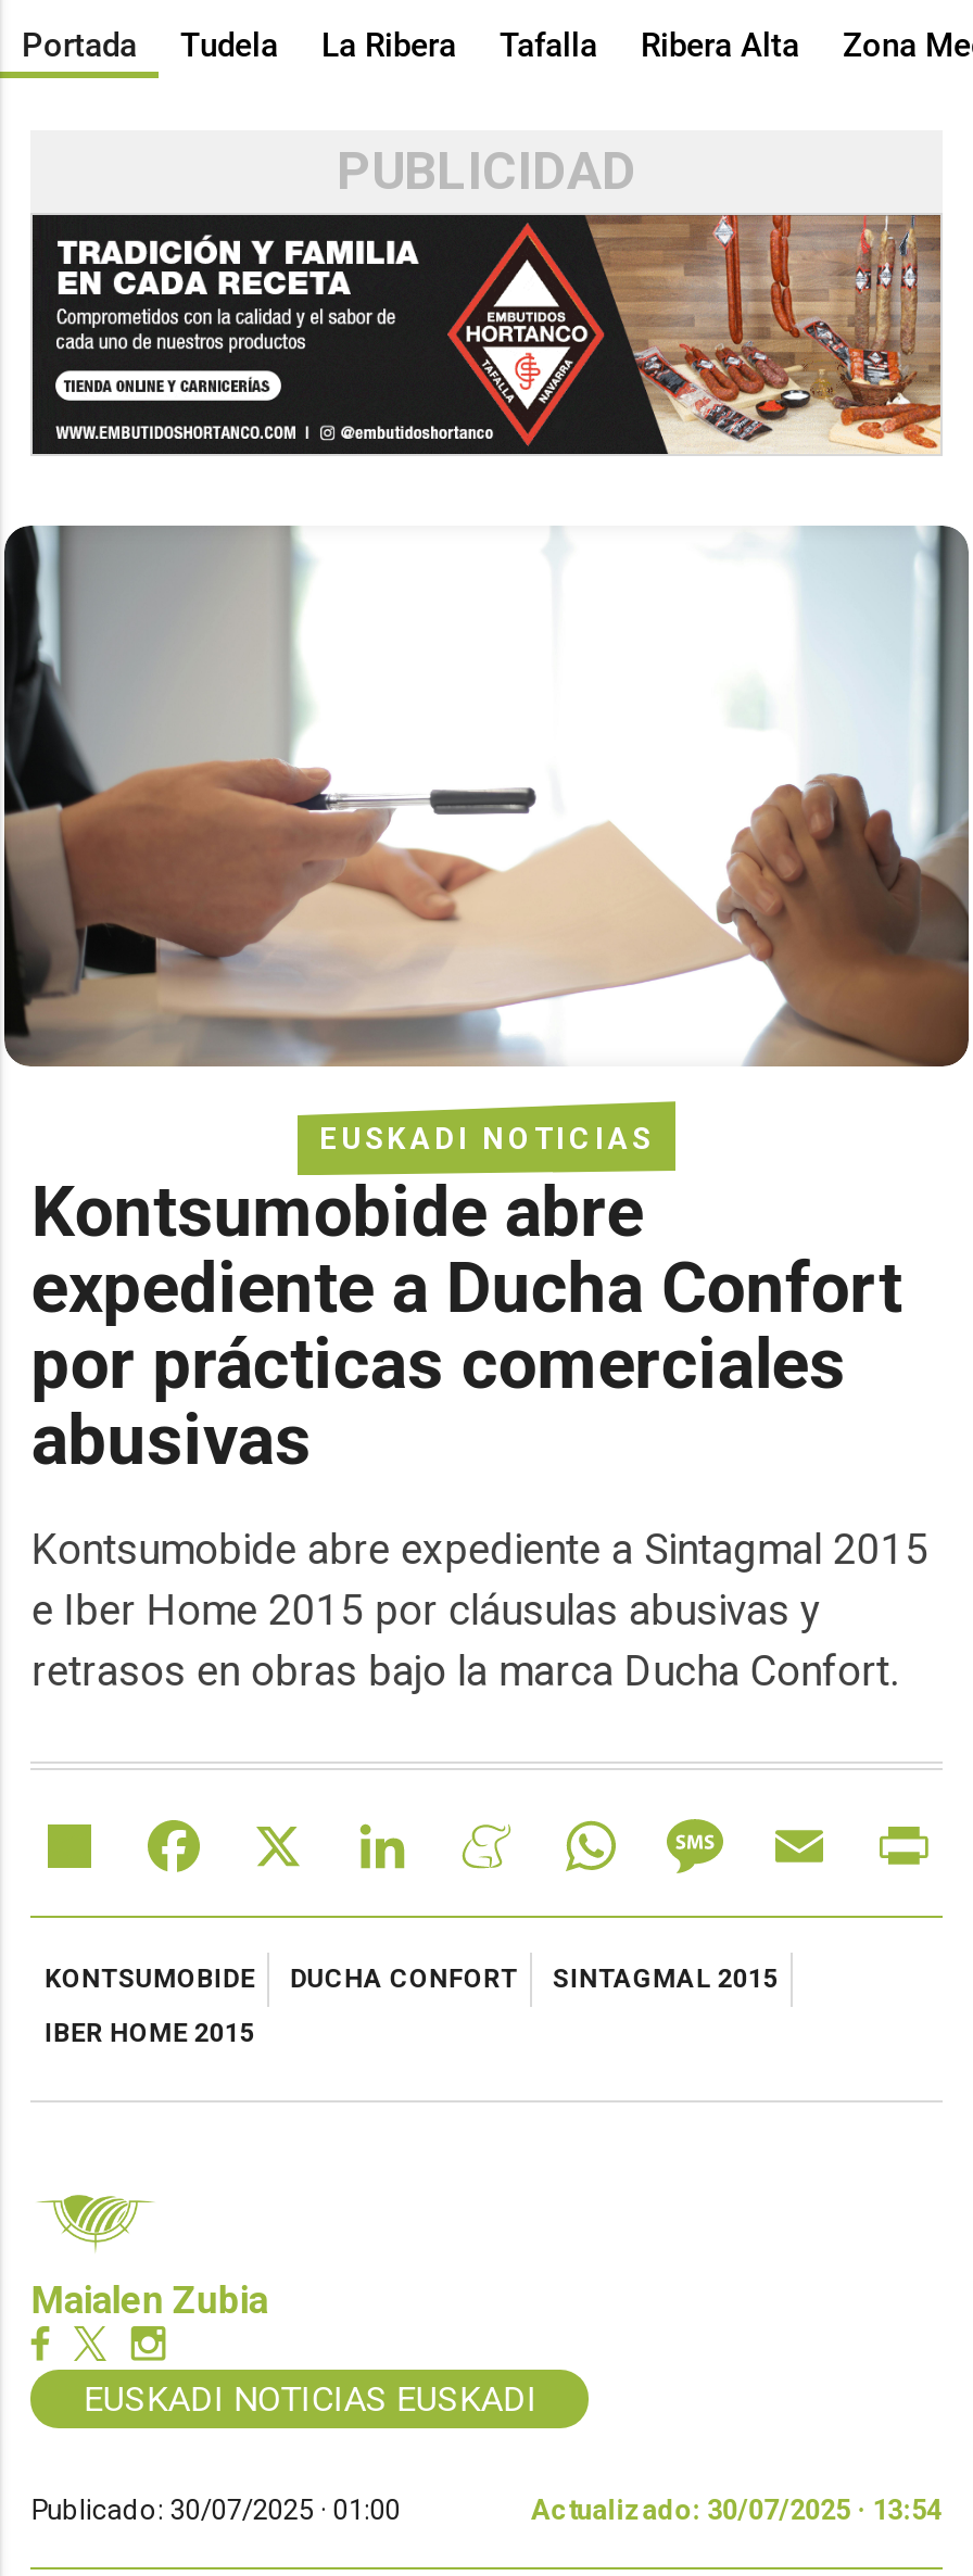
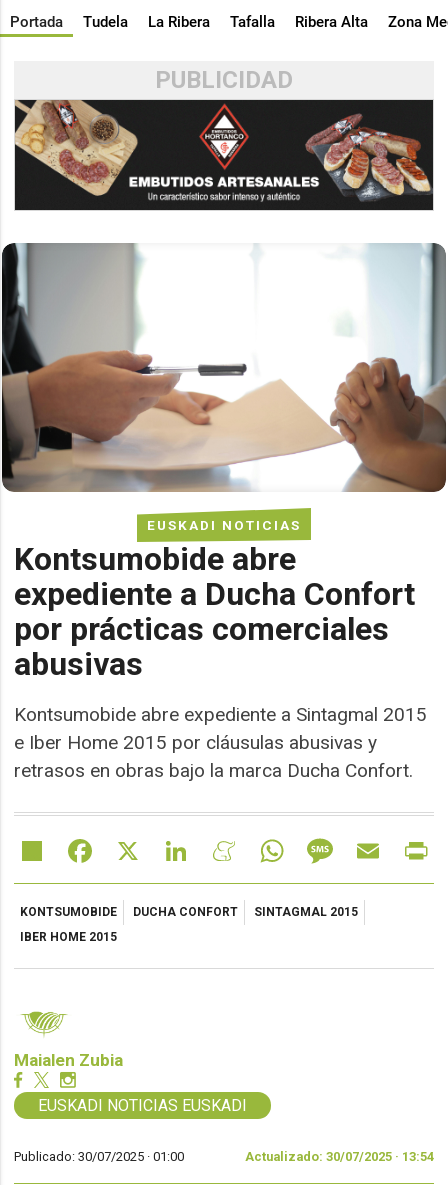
- [image]
+ [image]
